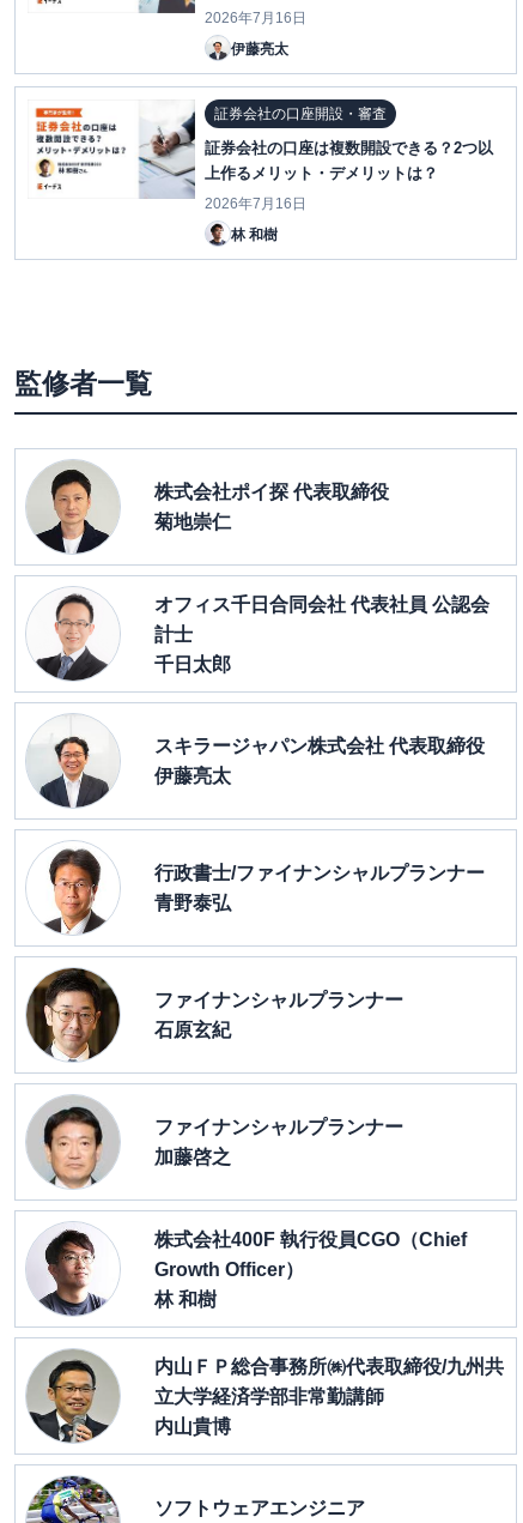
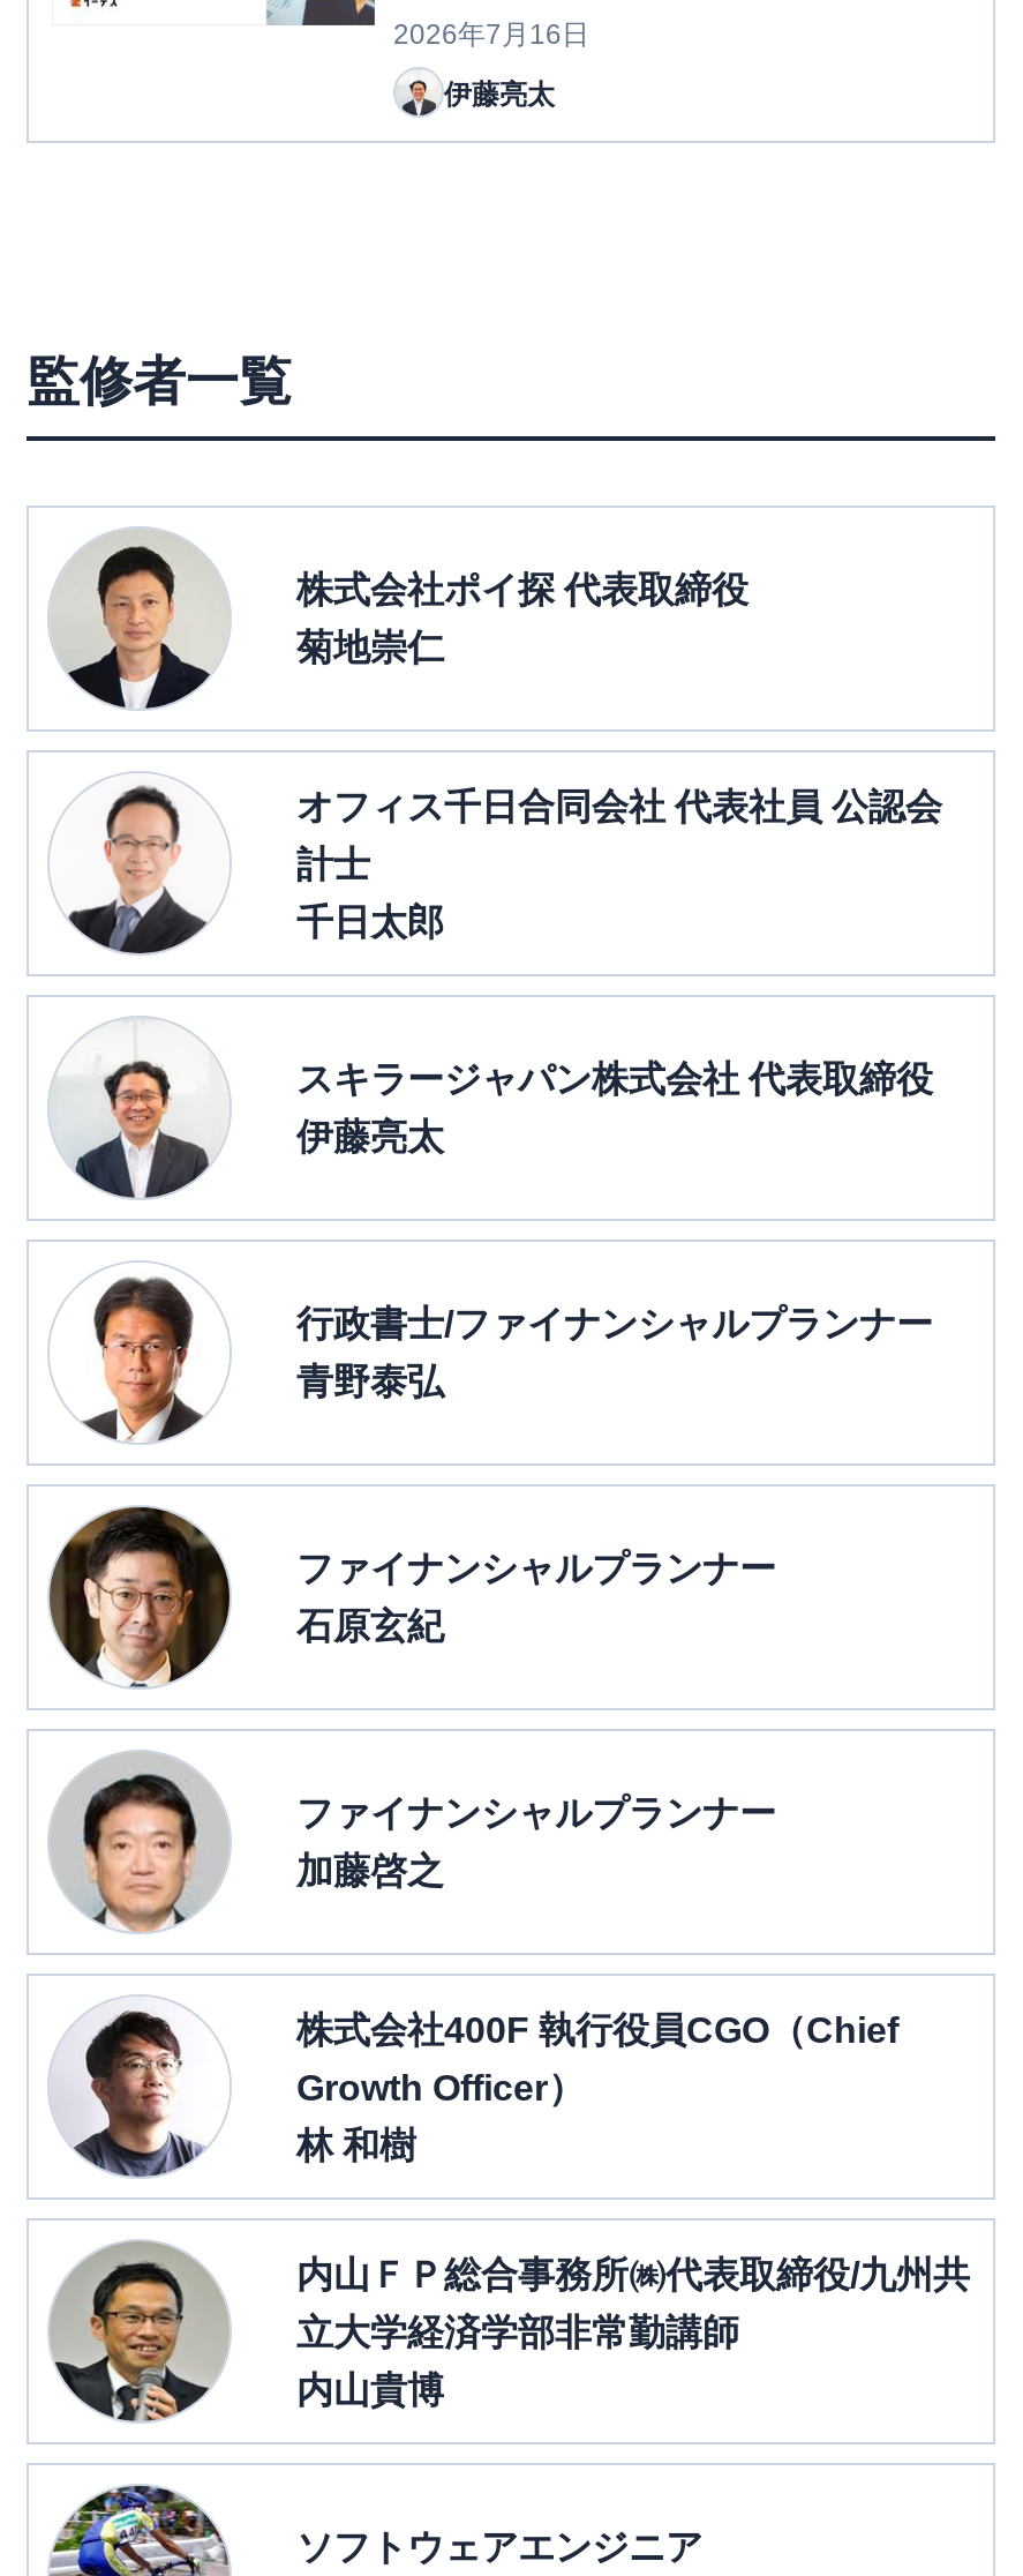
- [image]

- [image]
- 証券会社の口座開設・審査
- 証券会社の口座は複数開設できる？2つ以
- 上作るメリット・デメリットは？
- 2026年7月16日
- 林 和樹
